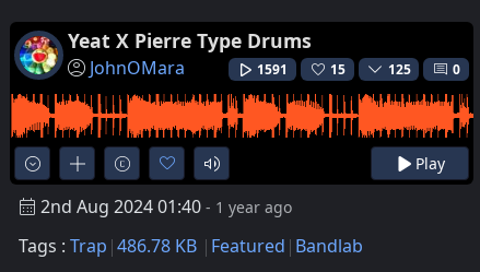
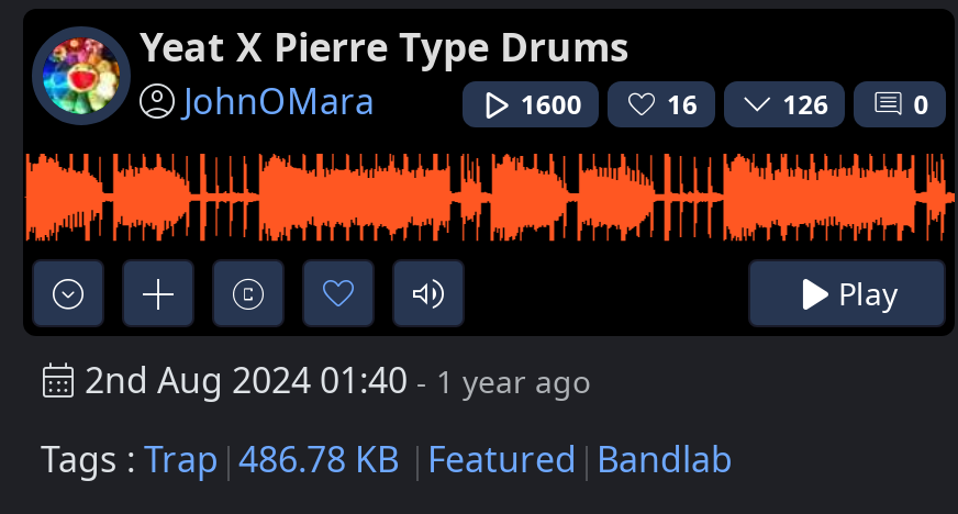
- 1591
+ 1600

- 15
+ 16

- 125
+ 126
